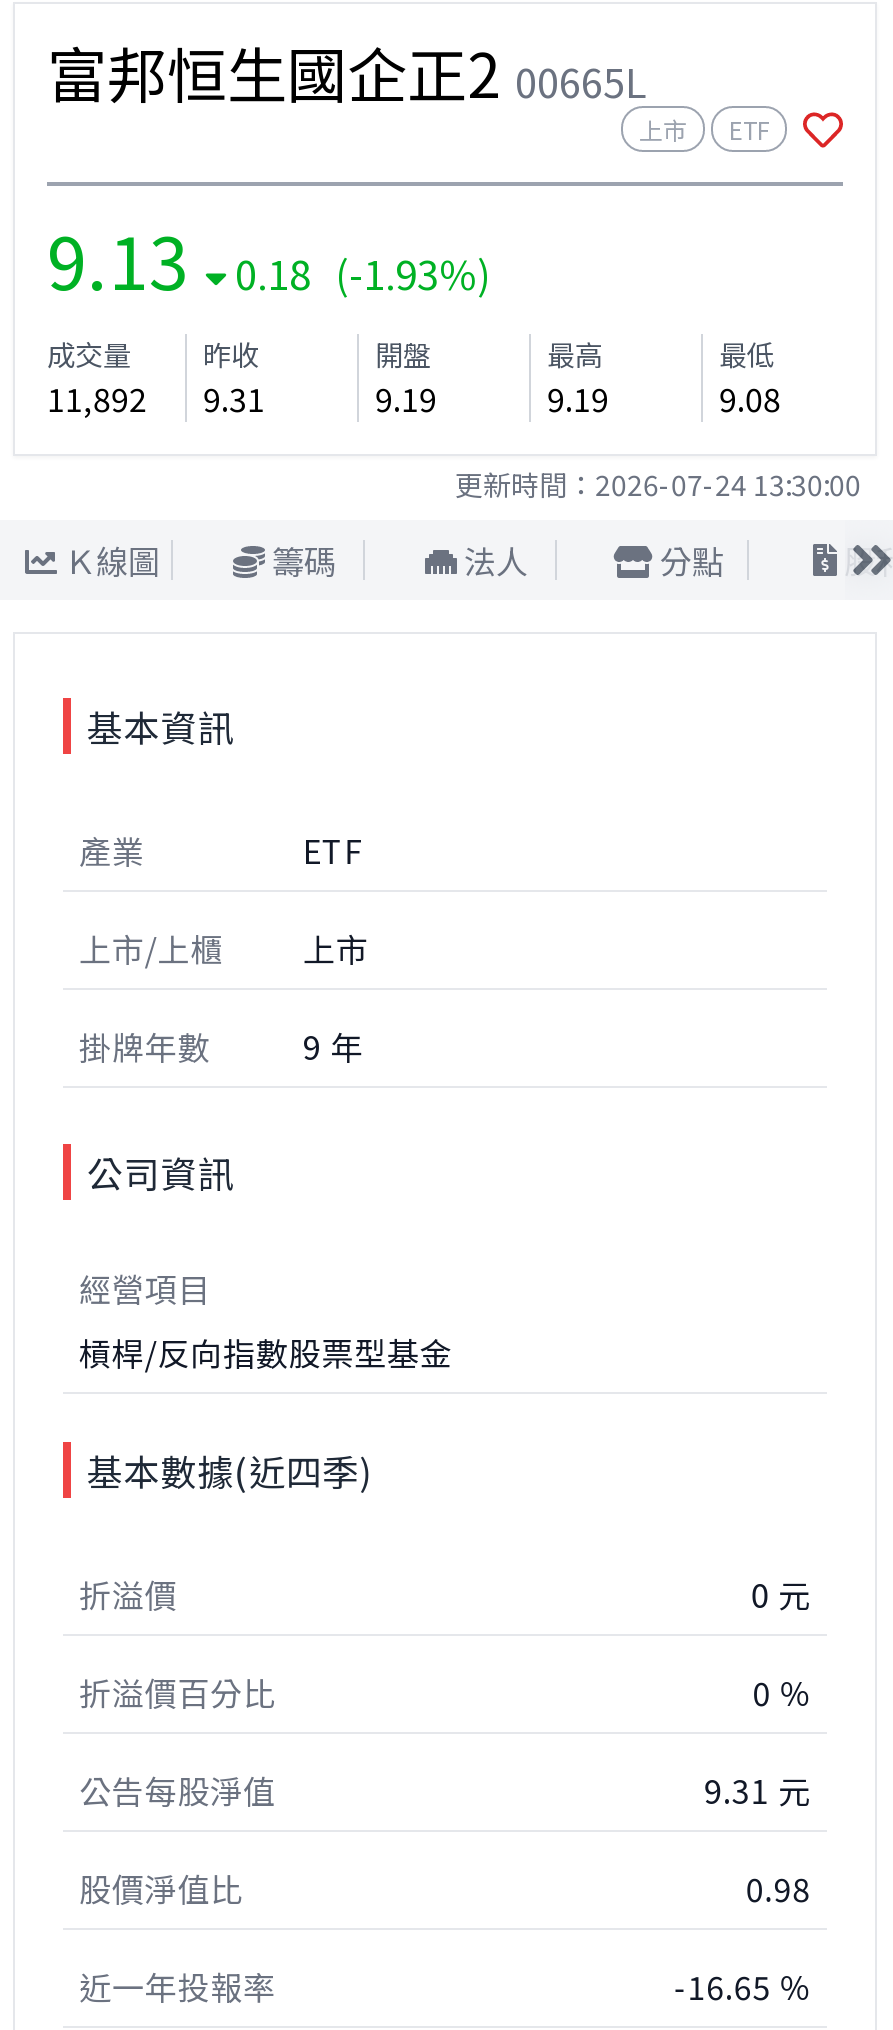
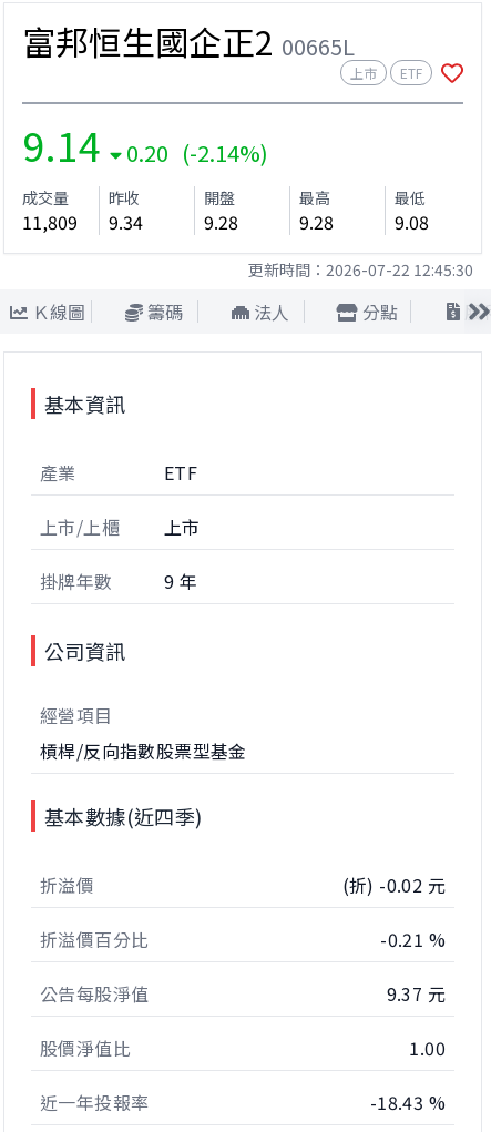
- 9.13
+ 9.14

- 0.18 (-1.93%)
+ 0.20 (-2.14%)

- 11,892
+ 11,809

- 9.31
+ 9.34

- 9.19
+ 9.28

- 9.19
+ 9.28

- 更新時間：2026-07-24 13:30:00
+ 更新時間：2026-07-22 12:45:30

- 0 元
+ (折) -0.02 元

- 0 %
+ -0.21 %

- 9.31 元
+ 9.37 元

- 0.98
+ 1.00

- -16.65 %
+ -18.43 %
